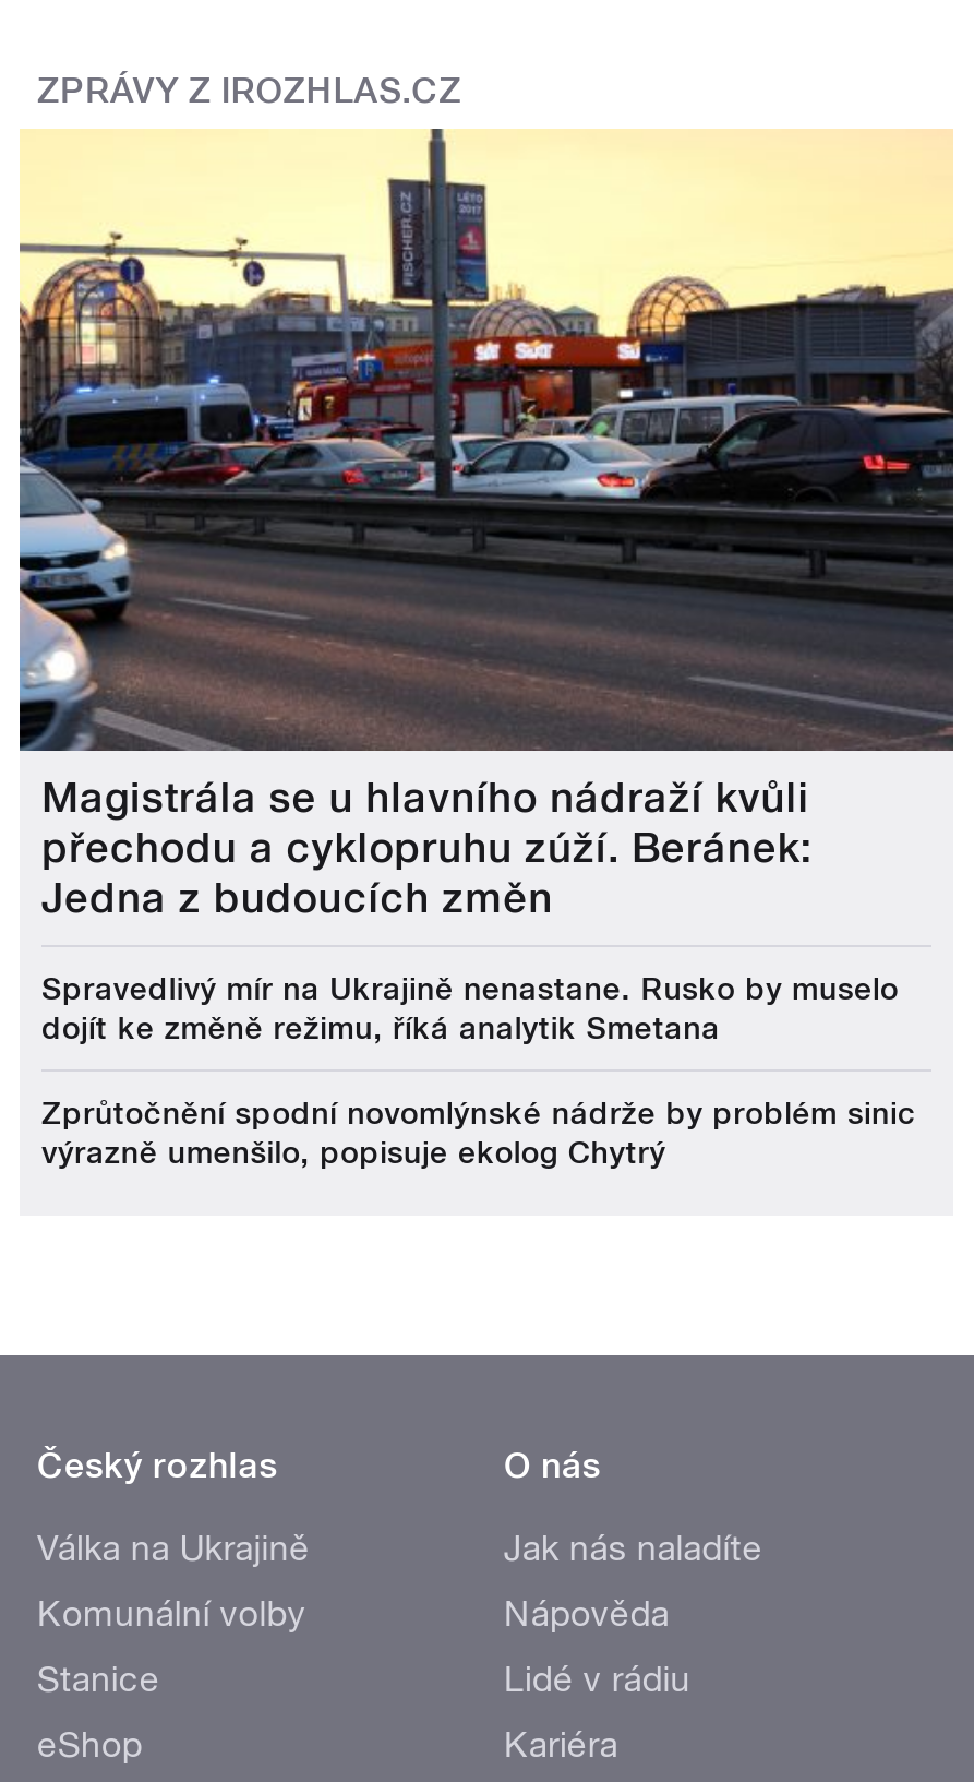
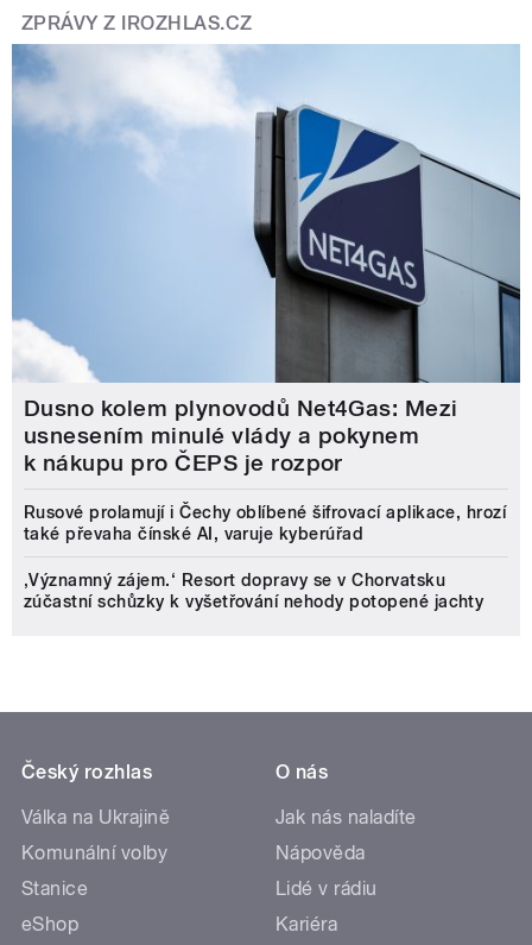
- [image]
- Magistrála se u hlavního nádraží kvůli
- přechodu a cyklopruhu zúží. Beránek:
- Jedna z budoucích změn
+ [image]
+ Dusno kolem plynovodů Net4Gas: Mezi
+ usnesením minulé vlády a pokynem
+ k nákupu pro ČEPS je rozpor

- Spravedlivý mír na Ukrajině nenastane. Rusko by muselo
- dojít ke změně režimu, říká analytik Smetana
+ Rusové prolamují i Čechy oblíbené šifrovací aplikace, hrozí
+ také převaha čínské AI, varuje kyberúřad

- Zprůtočnění spodní novomlýnské nádrže by problém sinic
- výrazně umenšilo, popisuje ekolog Chytrý
+ ‚Významný zájem.‘ Resort dopravy se v Chorvatsku
+ zúčastní schůzky k vyšetřování nehody potopené jachty
